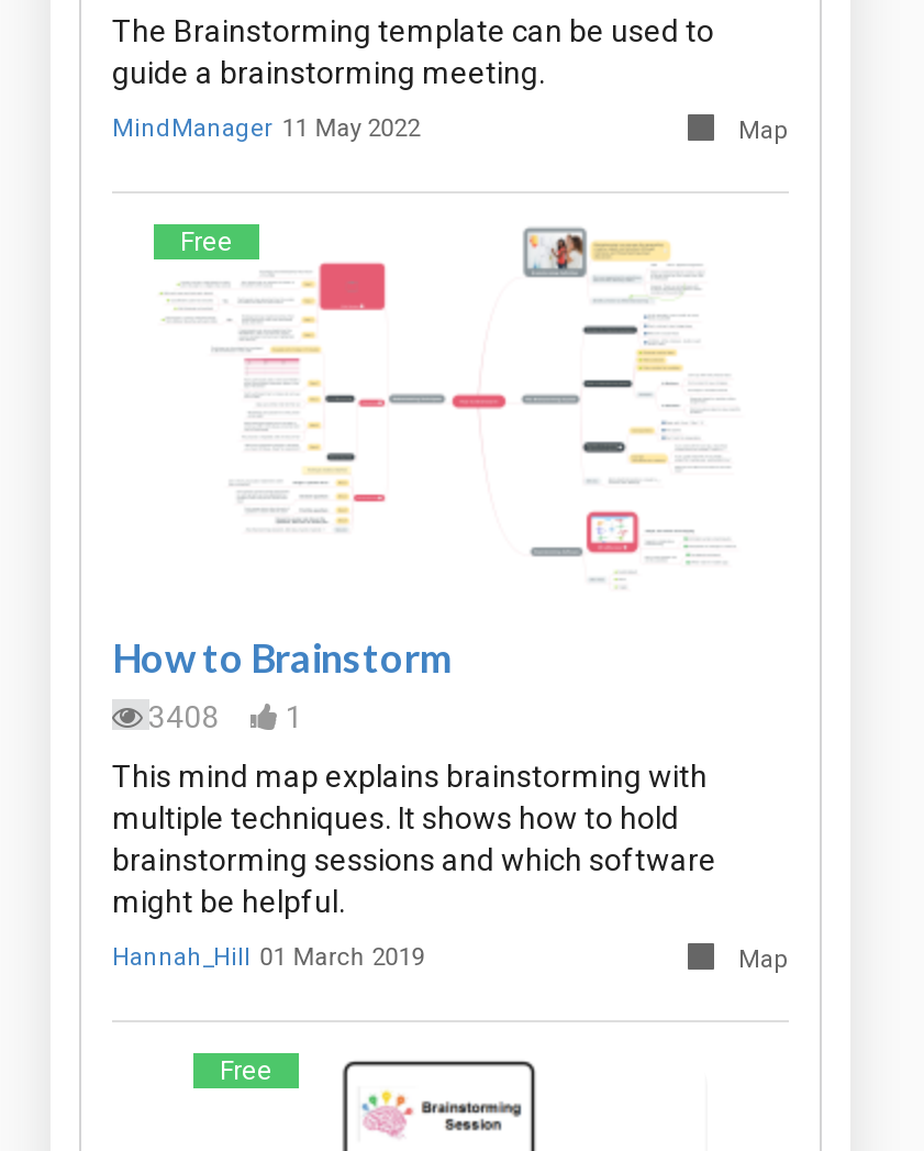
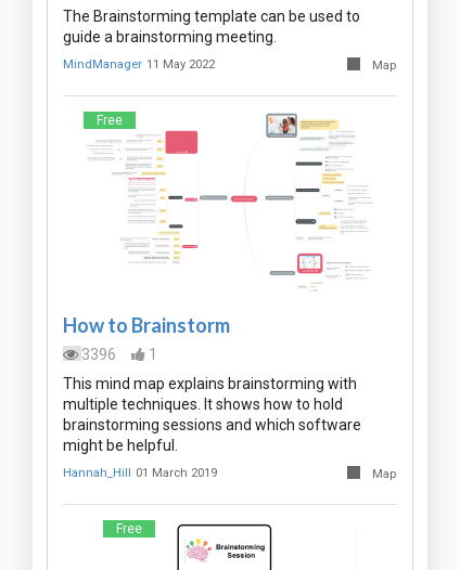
- 3408 1
+ 3396 1
